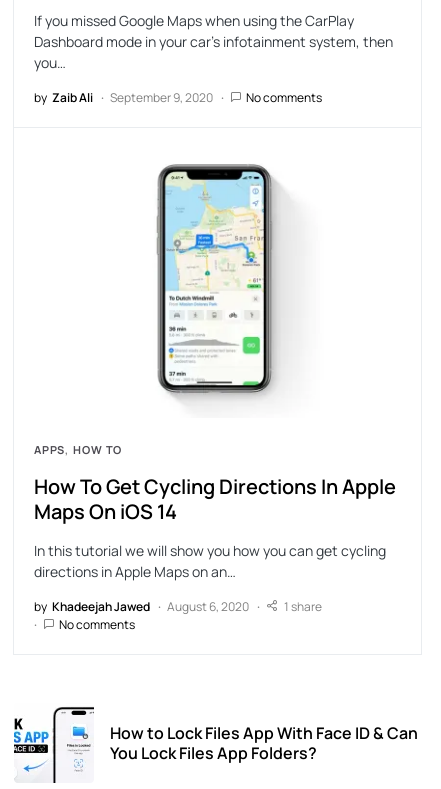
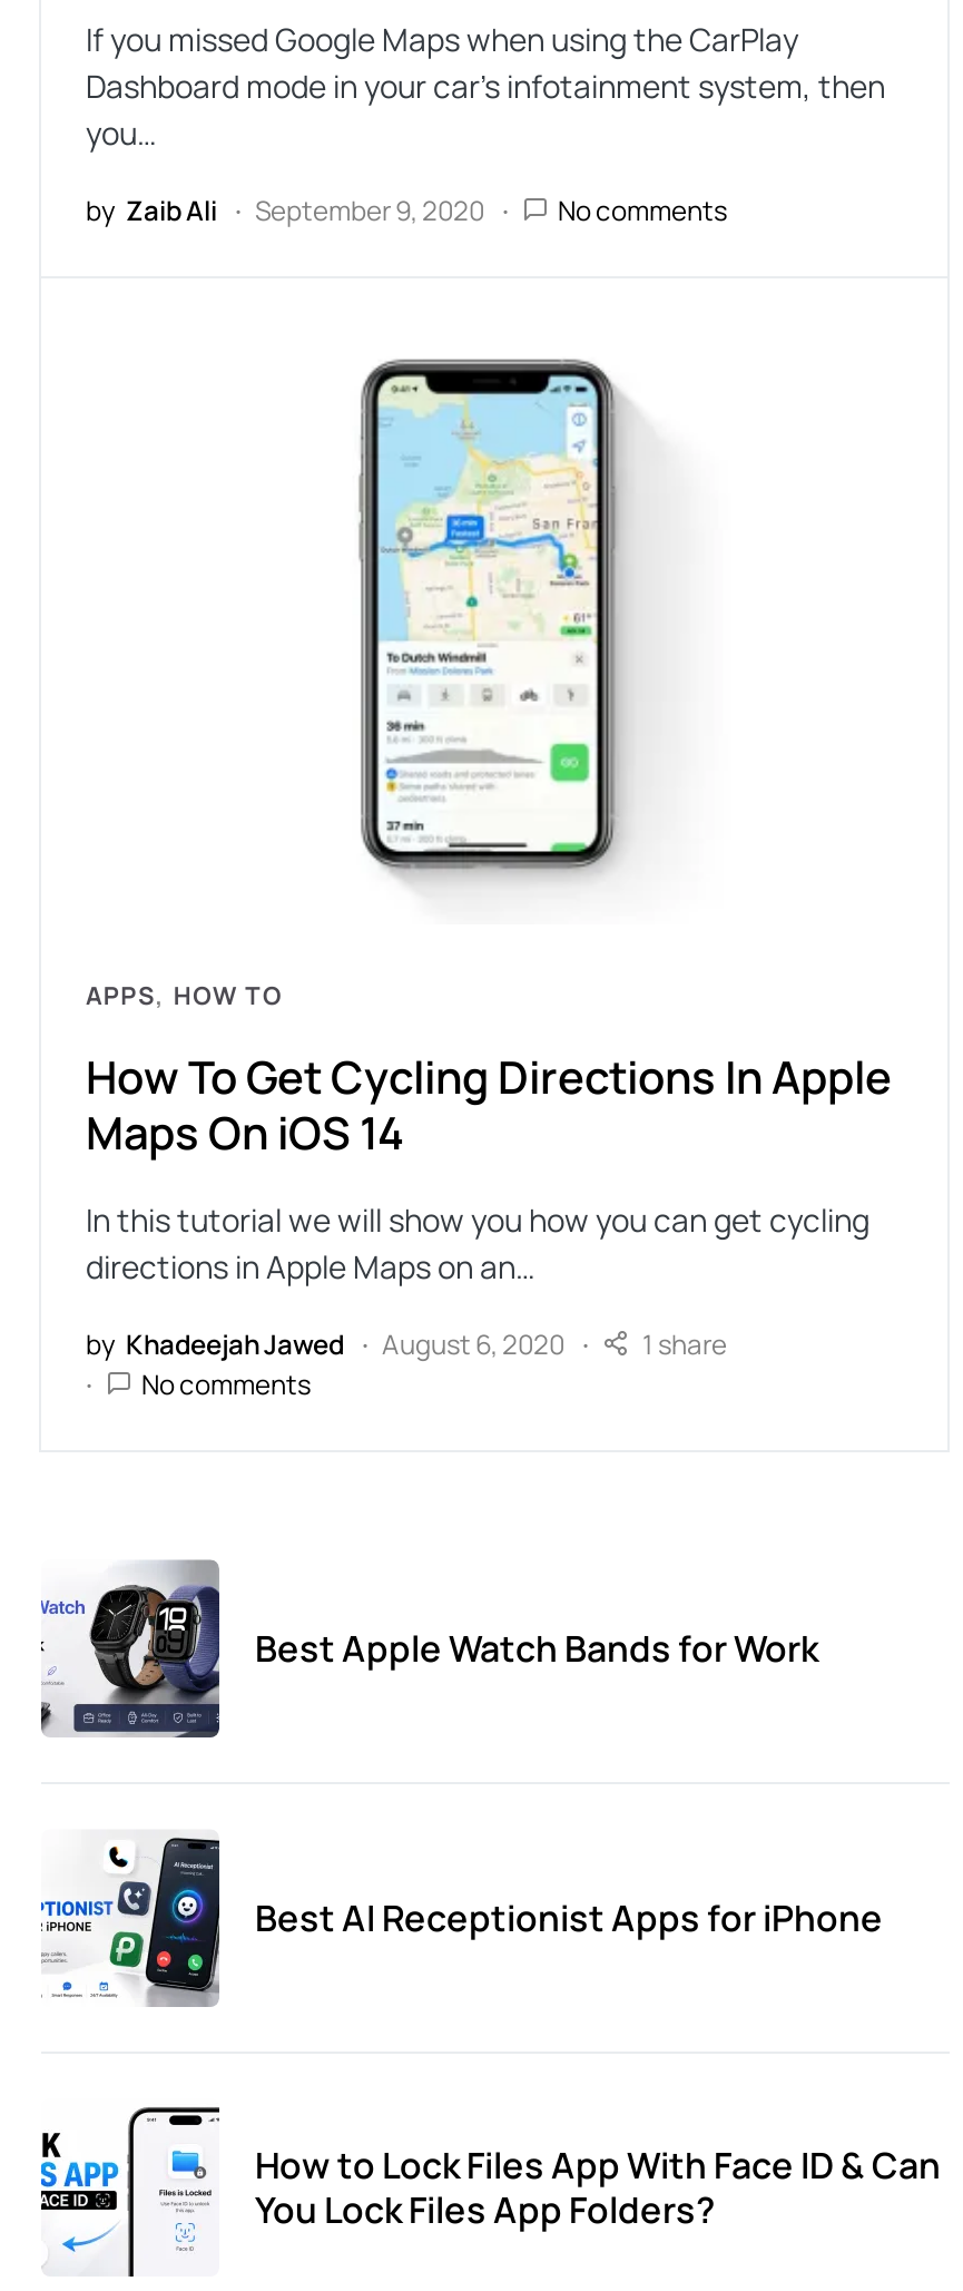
+ [image]
+ Best Apple Watch Bands for Work

+ [image]
+ Best AI Receptionist Apps for iPhone
